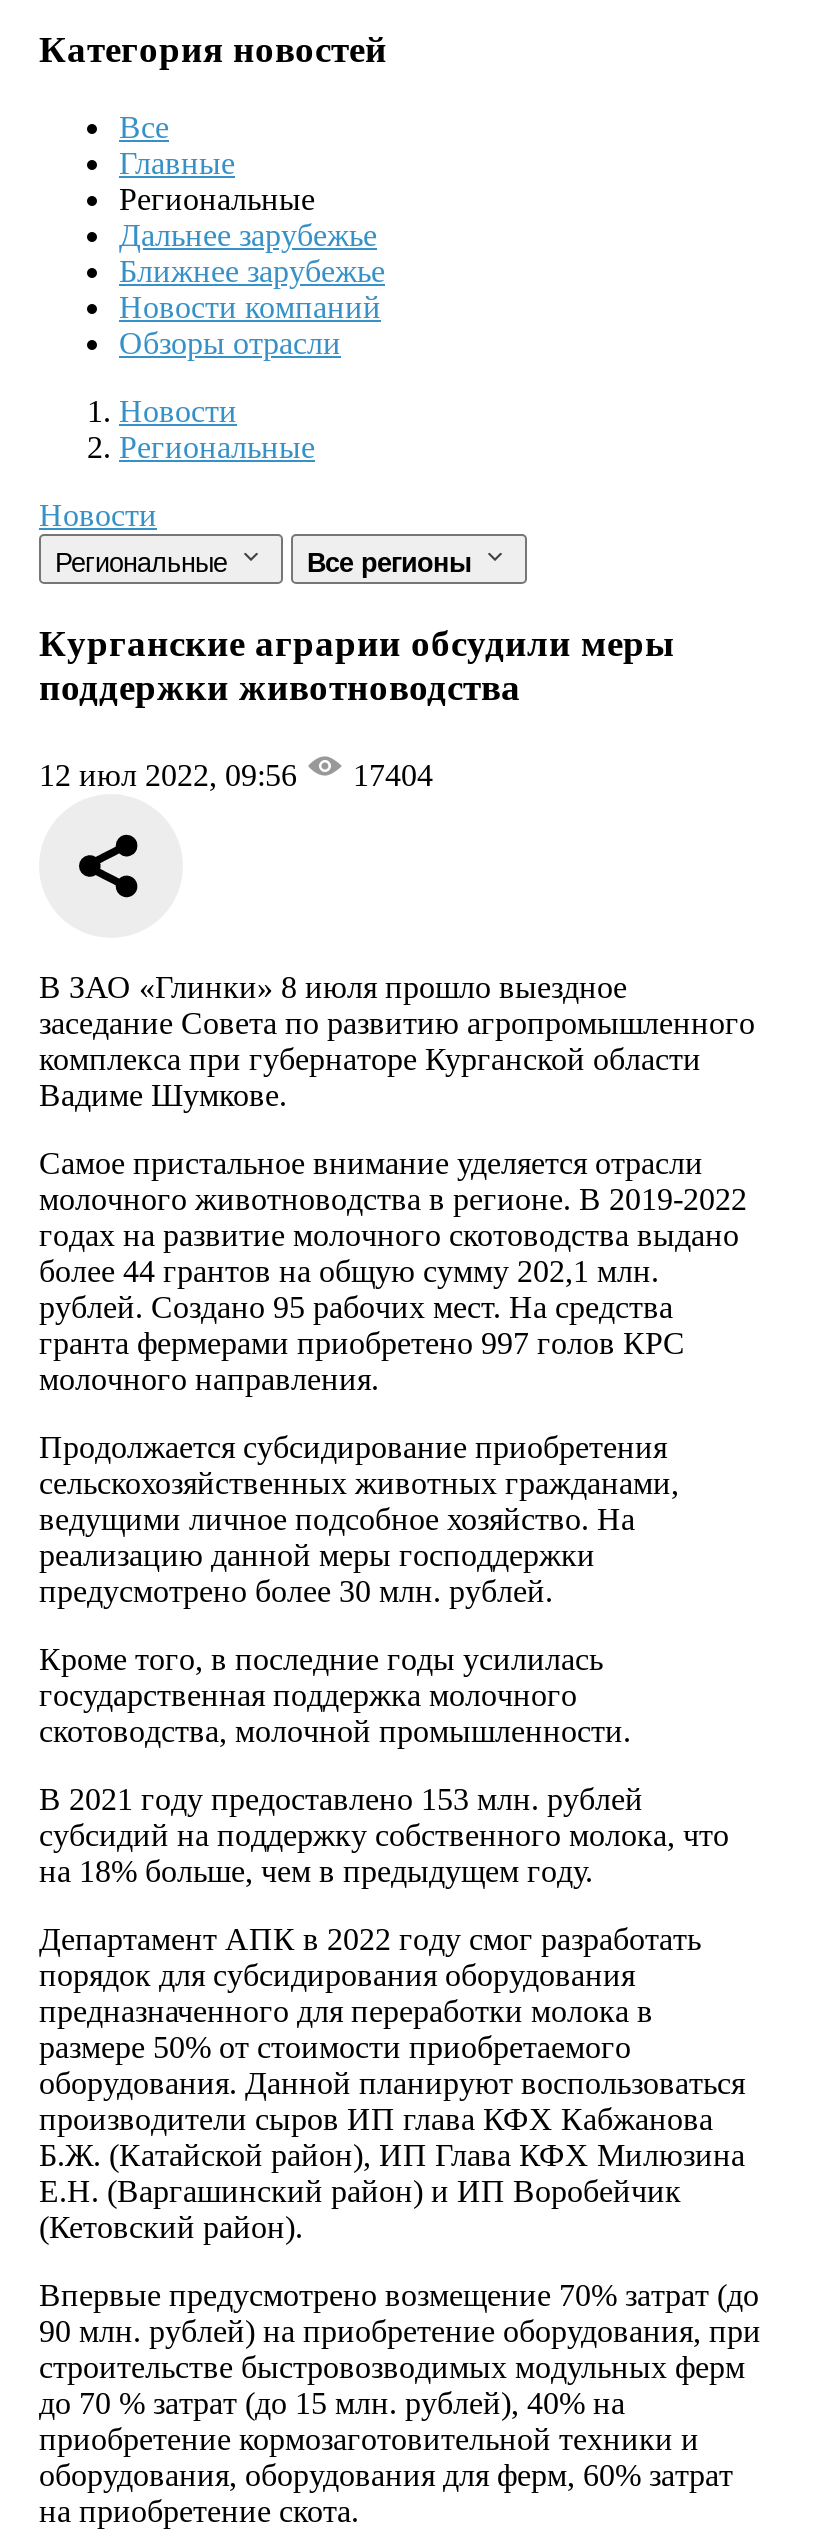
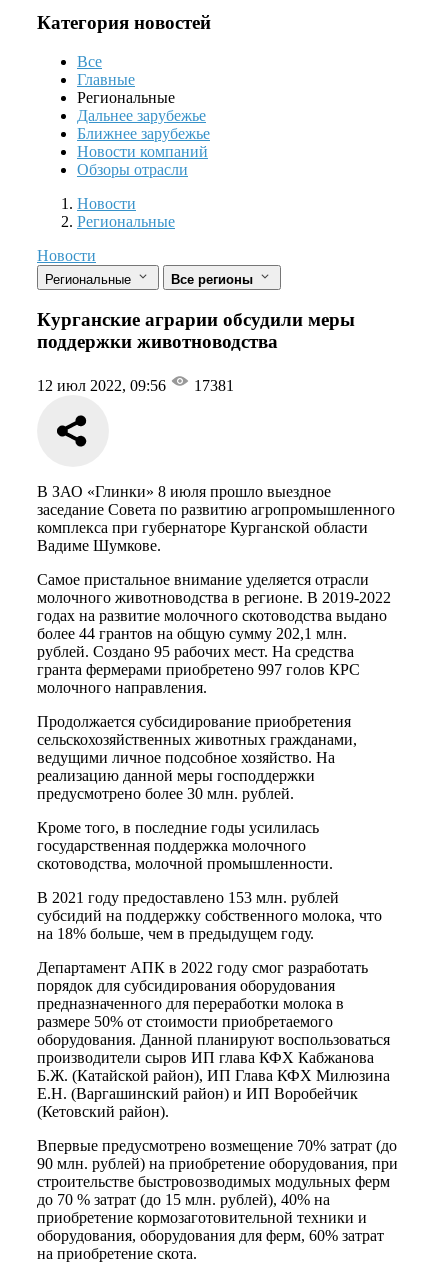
- 12 июл 2022, 09:56 17404
+ 12 июл 2022, 09:56 17381
